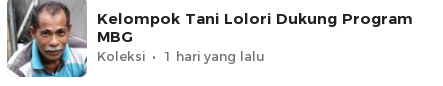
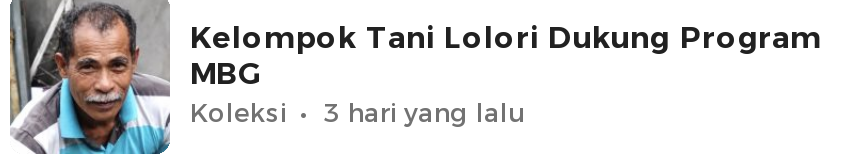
- 1 hari yang lalu
+ 3 hari yang lalu
